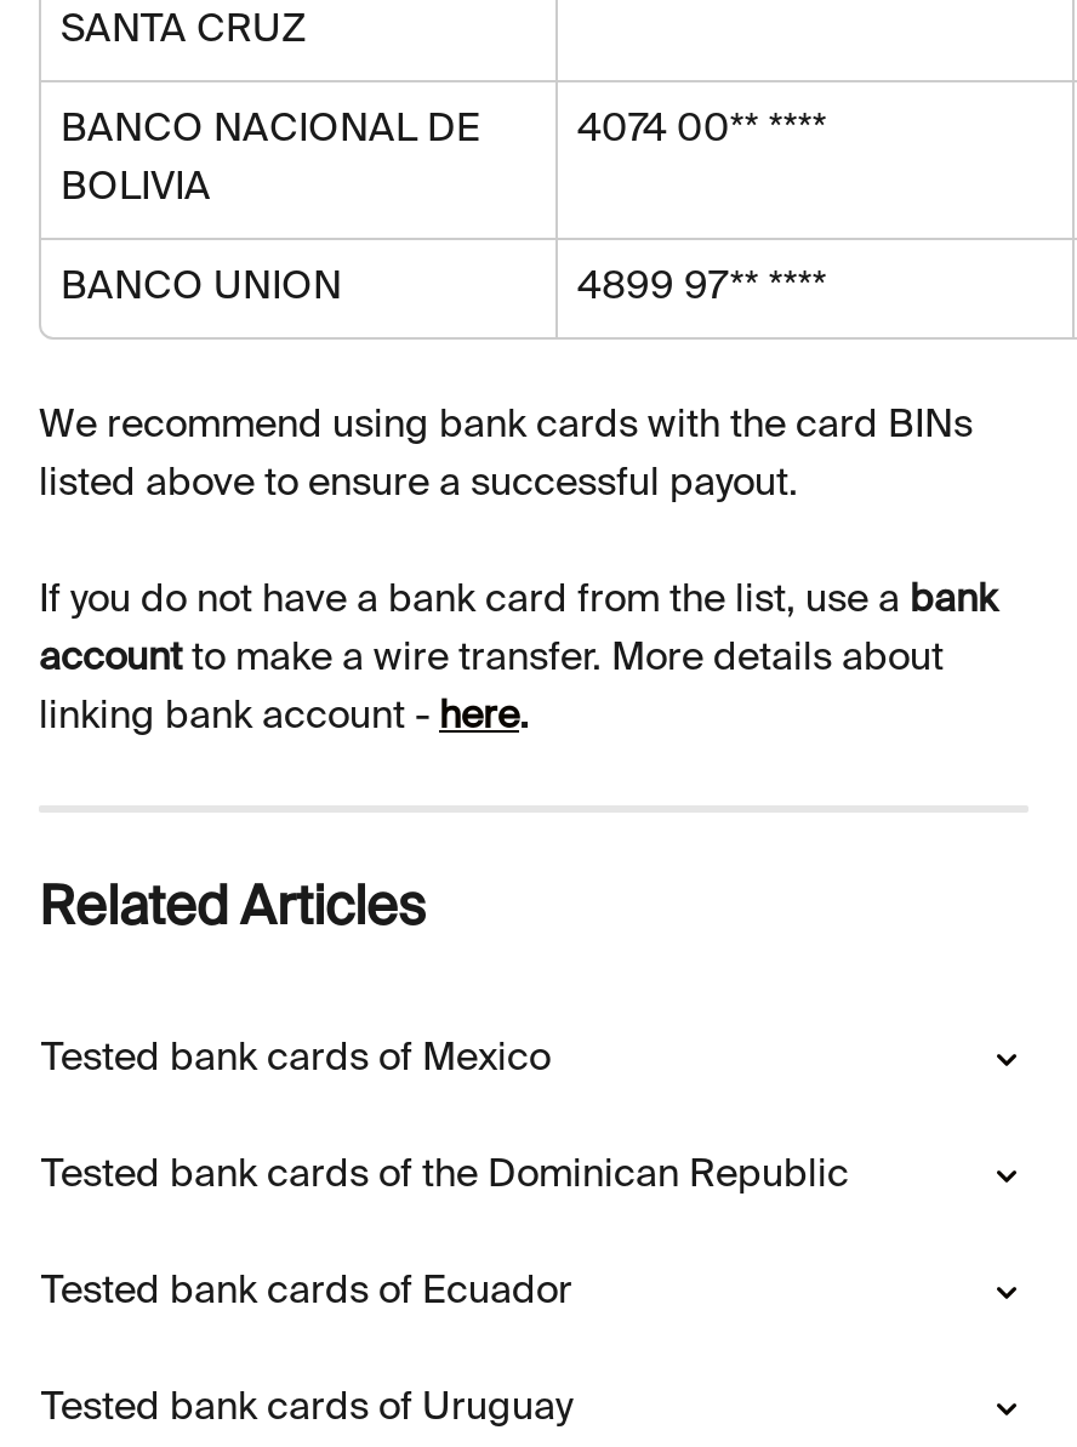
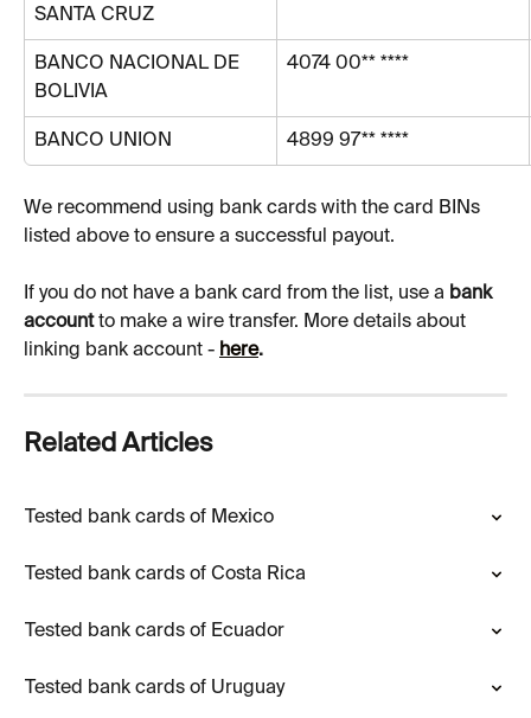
- Tested bank cards of the Dominican Republic
+ Tested bank cards of Costa Rica
